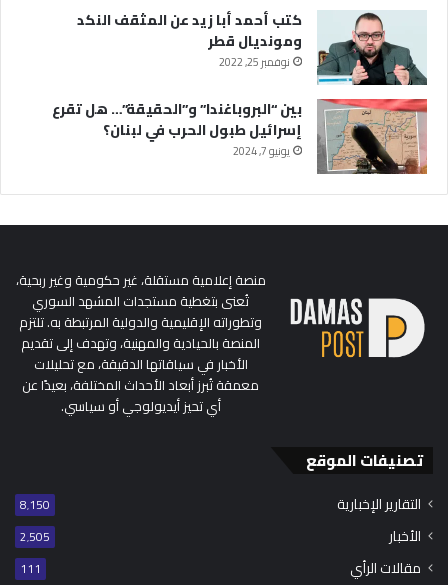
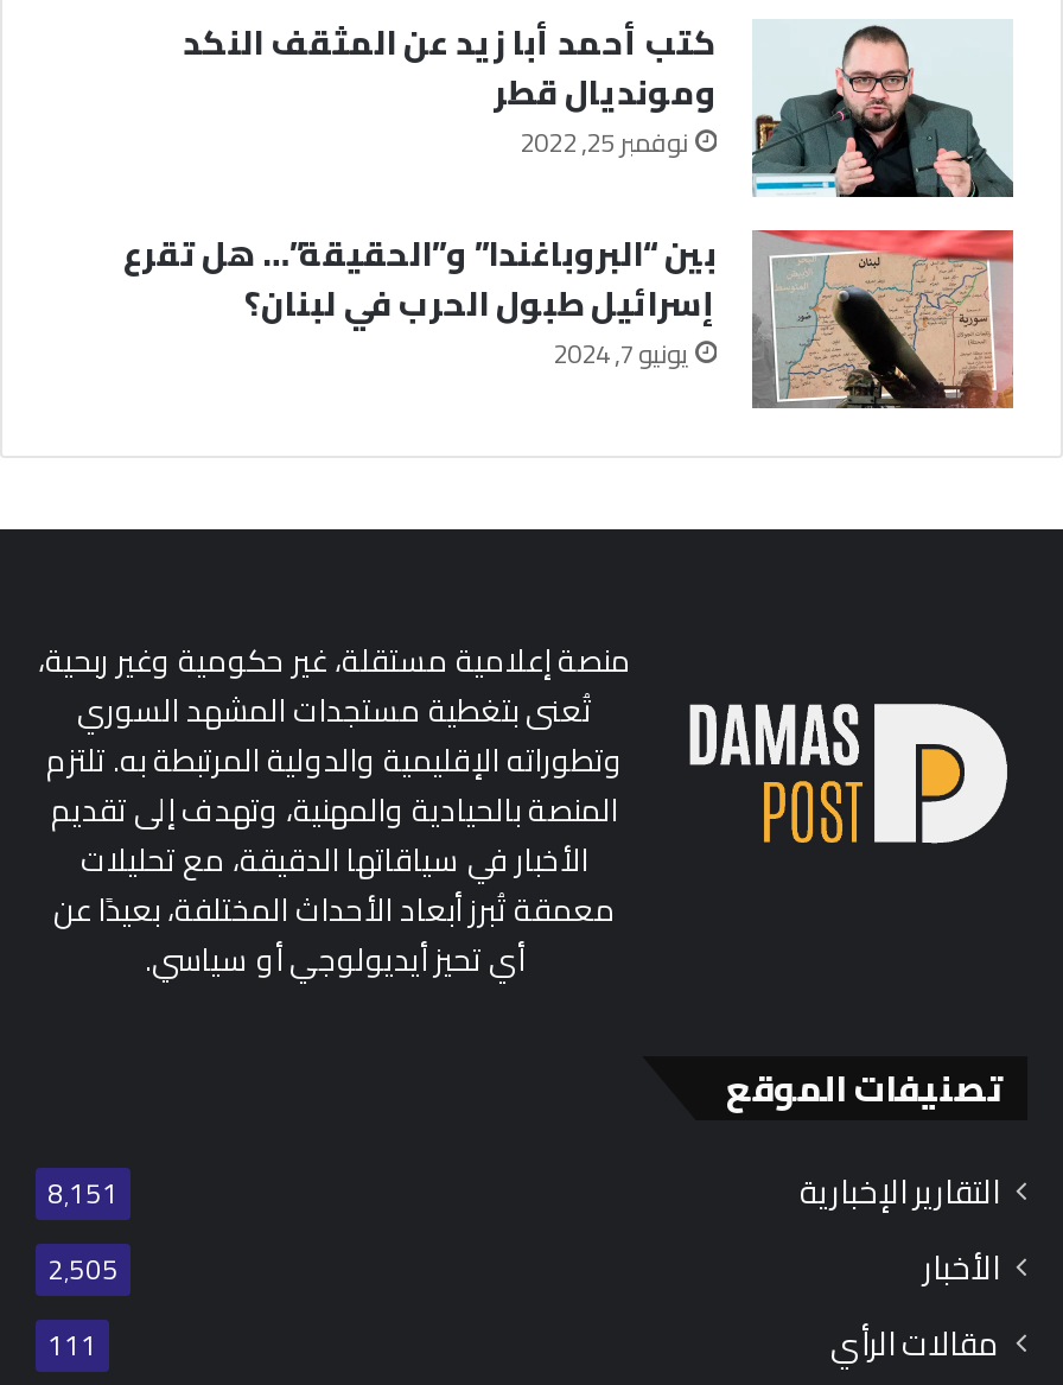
- 8٬150
+ 8٬151
